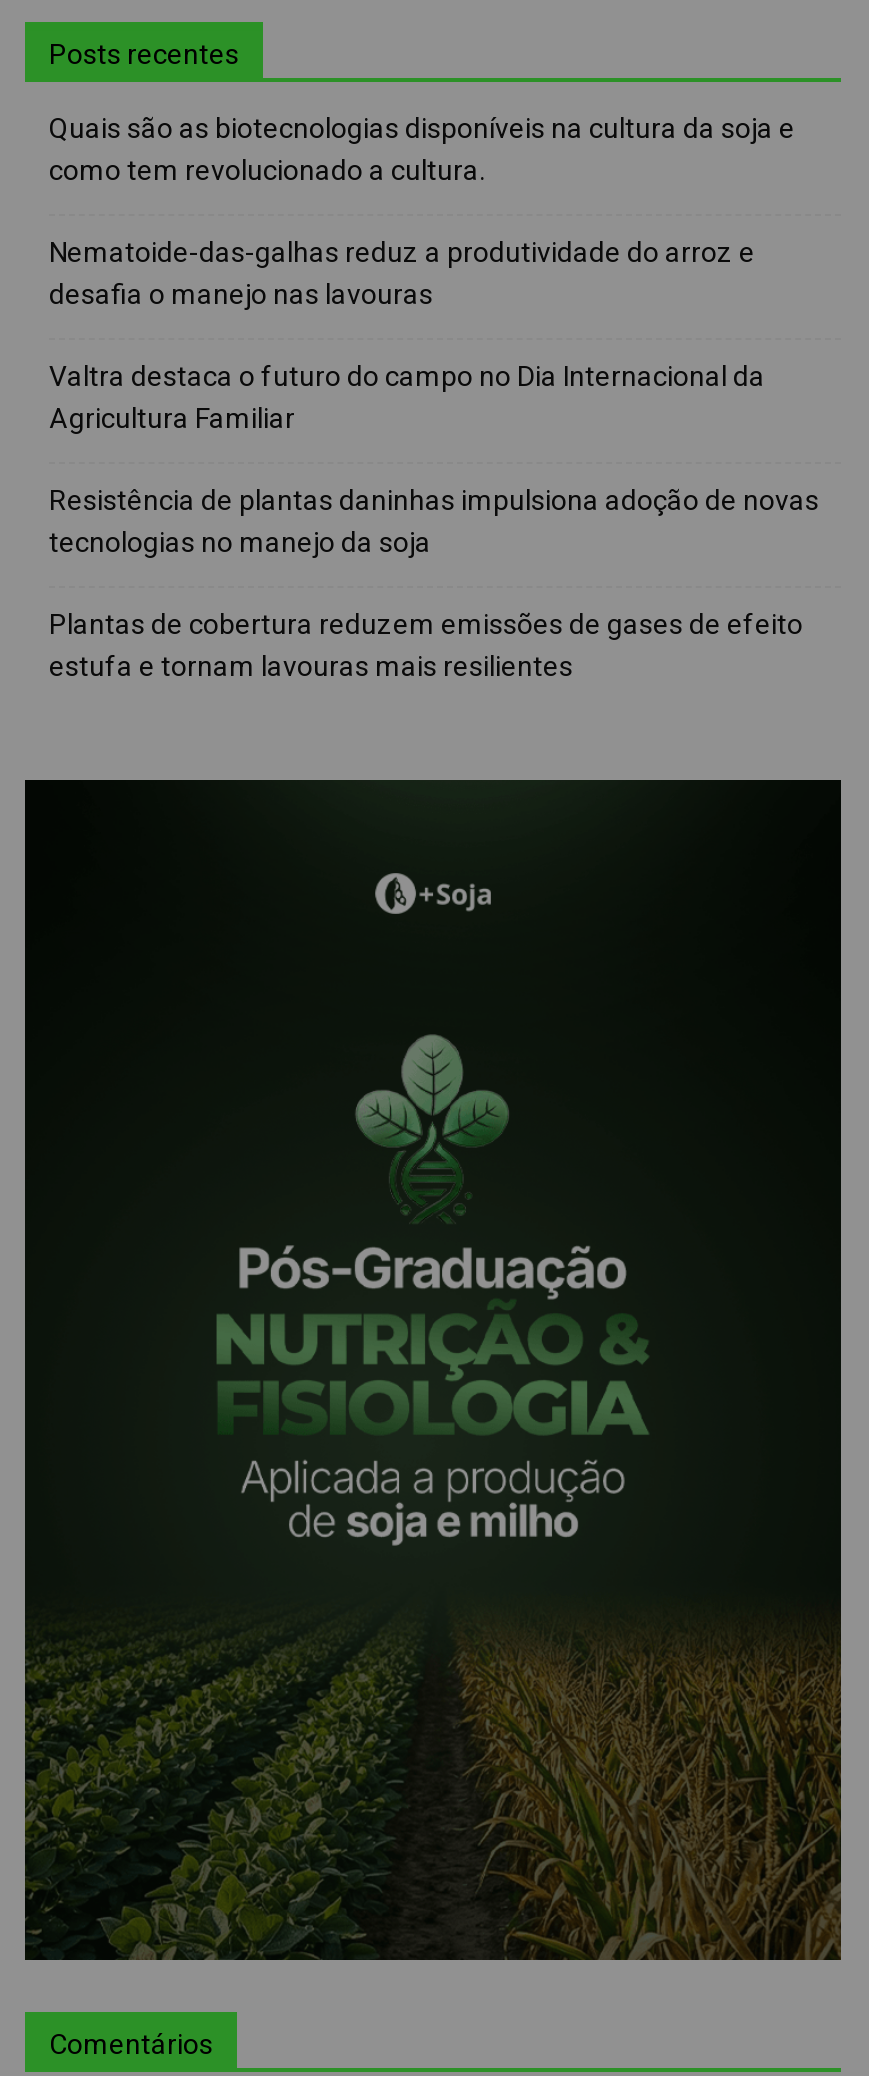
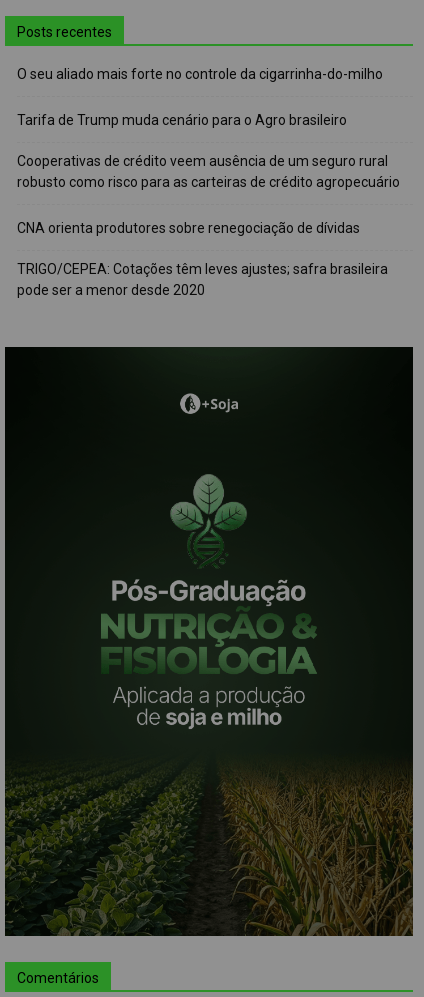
- Quais são as biotecnologias disponíveis na cultura da soja e
- como tem revolucionado a cultura.
+ O seu aliado mais forte no controle da cigarrinha-do-milho

- Nematoide-das-galhas reduz a produtividade do arroz e
- desafia o manejo nas lavouras
+ Tarifa de Trump muda cenário para o Agro brasileiro

- Valtra destaca o futuro do campo no Dia Internacional da
- Agricultura Familiar
+ Cooperativas de crédito veem ausência de um seguro rural
+ robusto como risco para as carteiras de crédito agropecuário

- Resistência de plantas daninhas impulsiona adoção de novas
- tecnologias no manejo da soja
+ CNA orienta produtores sobre renegociação de dívidas

- Plantas de cobertura reduzem emissões de gases de efeito
- estufa e tornam lavouras mais resilientes
+ TRIGO/CEPEA: Cotações têm leves ajustes; safra brasileira
+ pode ser a menor desde 2020
